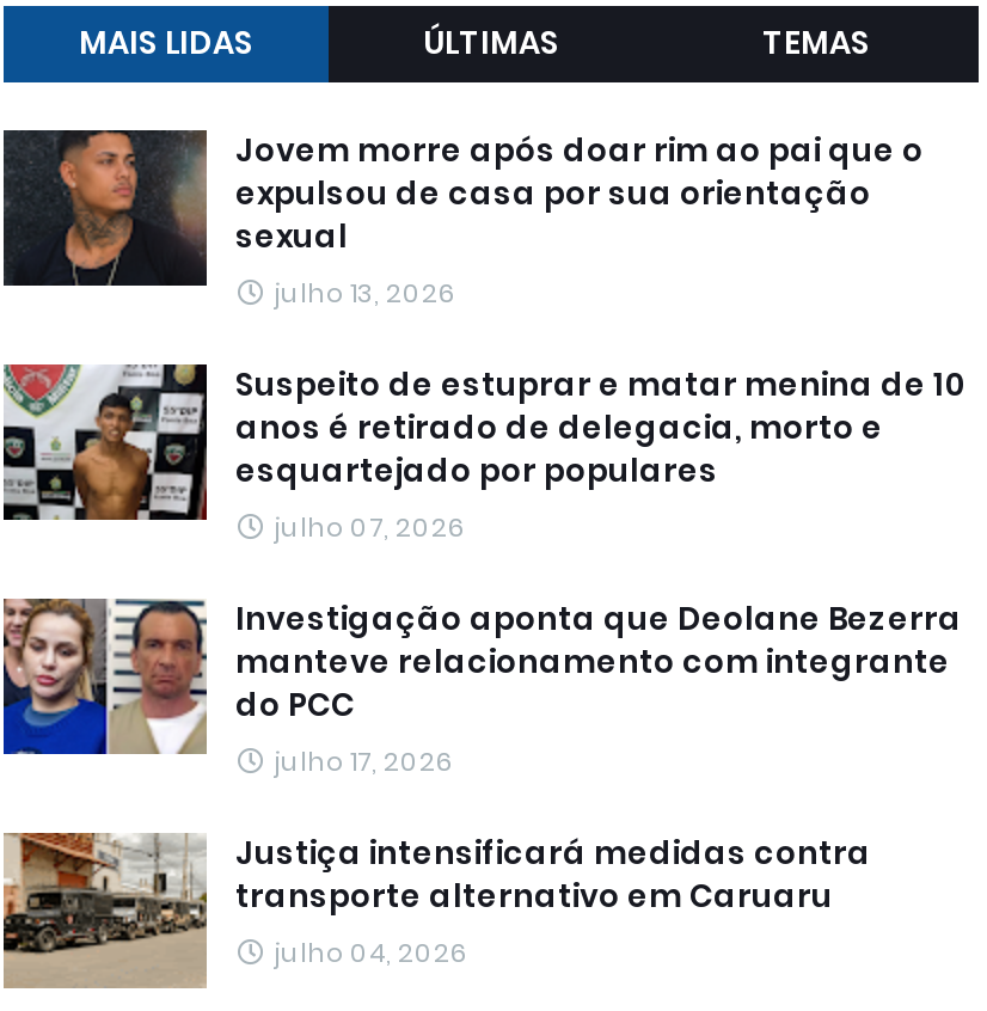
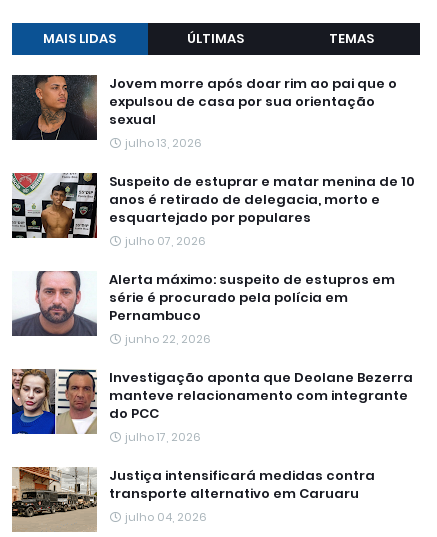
+ [image]
+ Alerta máximo: suspeito de estupros em
+ série é procurado pela polícia em
+ Pernambuco
+ junho 22, 2026
